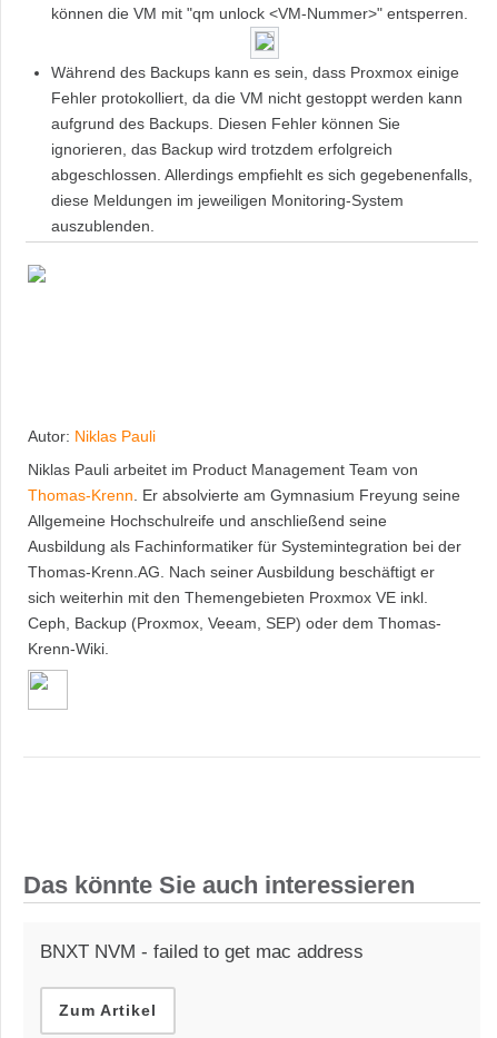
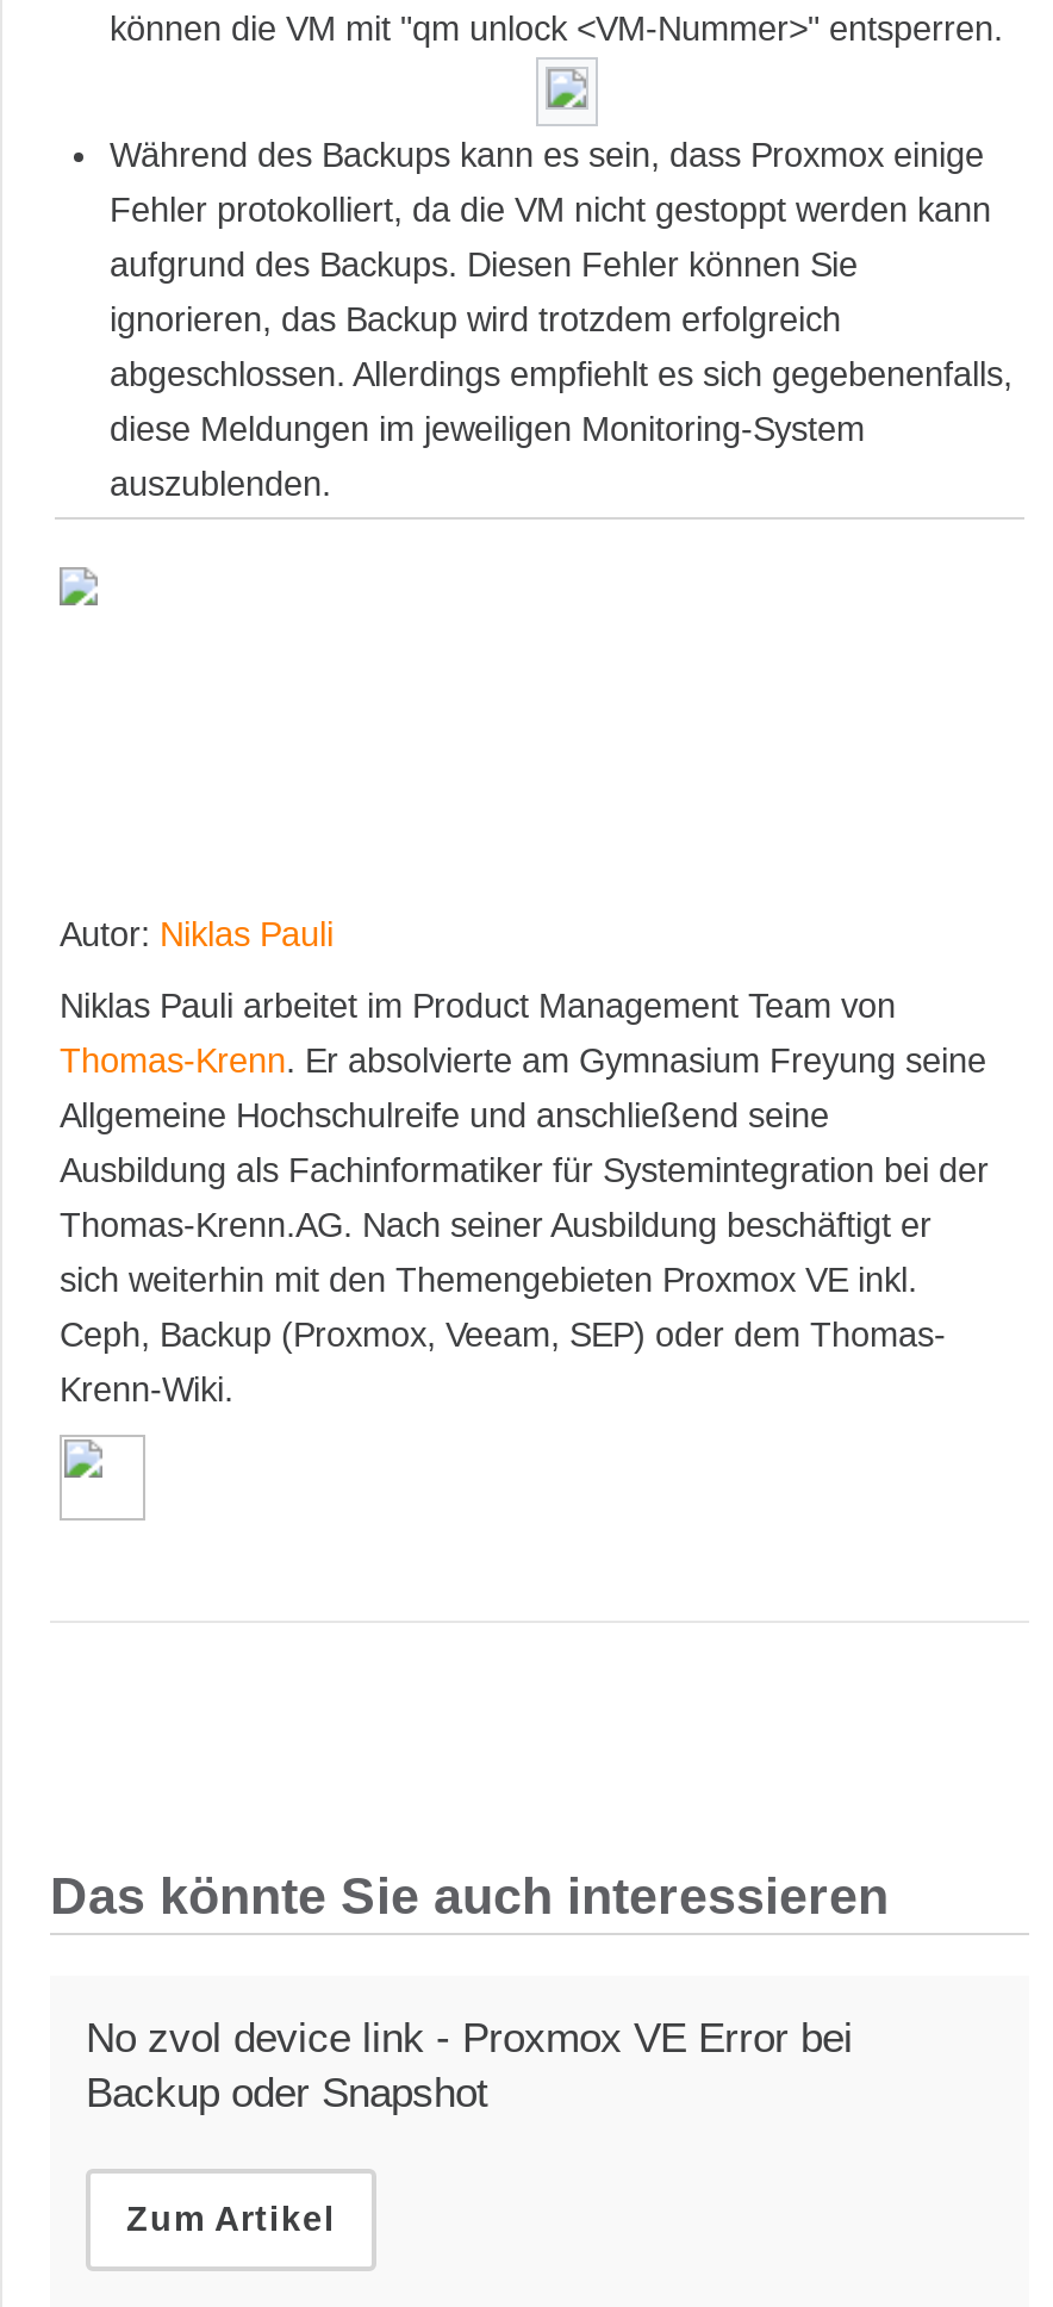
- BNXT NVM - failed to get mac address
+ No zvol device link - Proxmox VE Error bei
+ Backup oder Snapshot
